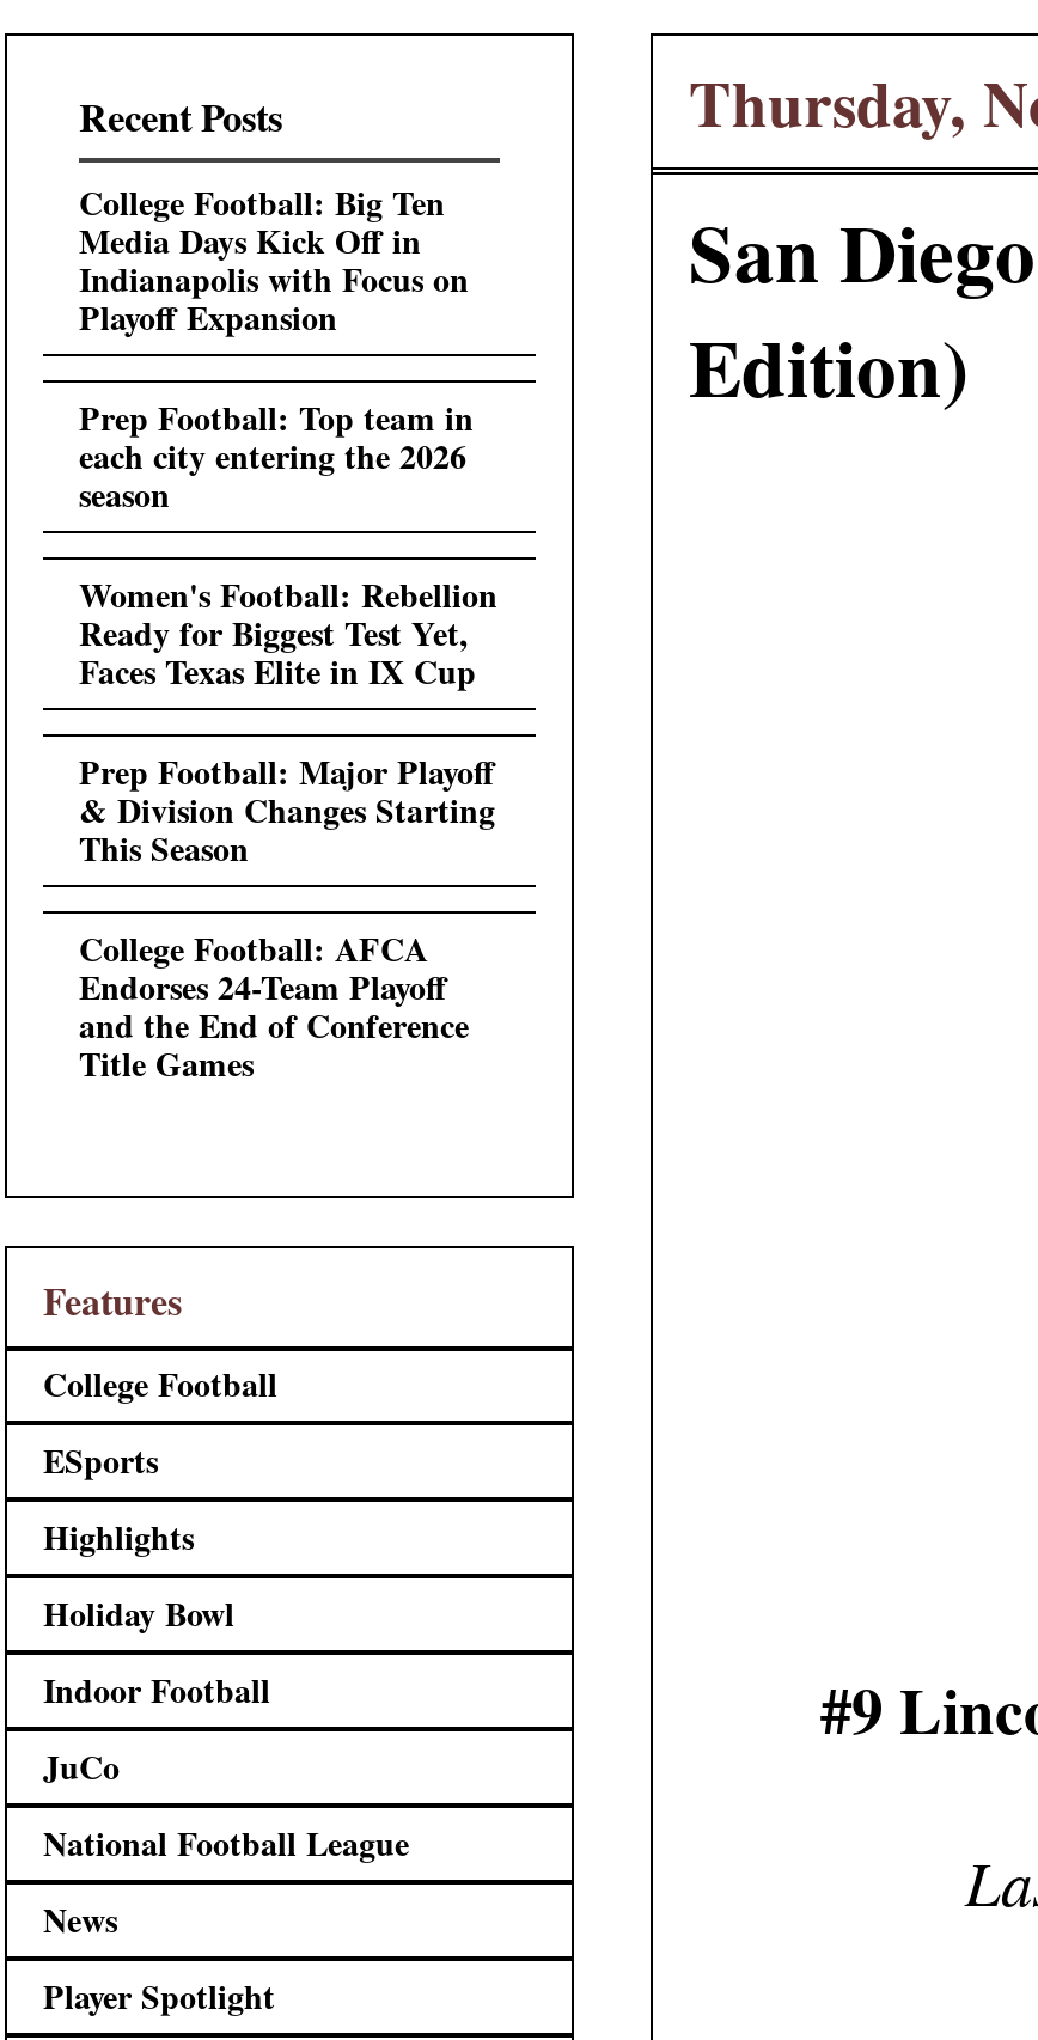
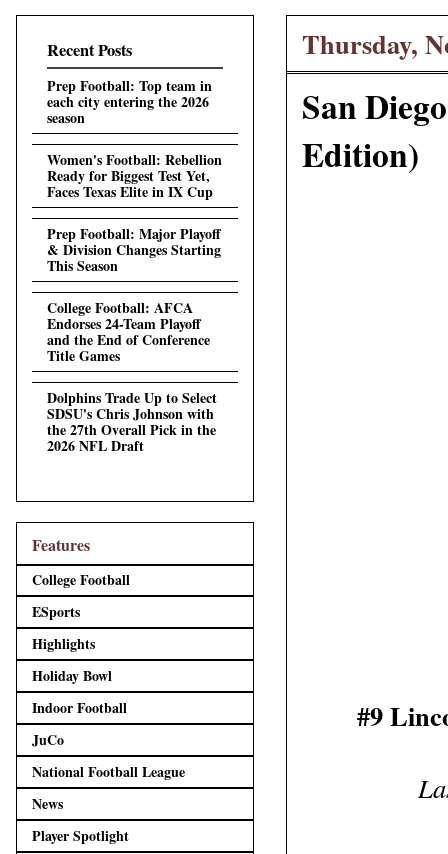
- College Football: Big Ten
- Media Days Kick Off in
- Indianapolis with Focus on
- Playoff Expansion

moved up: Prep Football: Top team in | each city entering the 2026 | season | ... | and the End of Conference | Title Games

+ Dolphins Trade Up to Select
+ SDSU's Chris Johnson with
+ the 27th Overall Pick in the
+ 2026 NFL Draft
